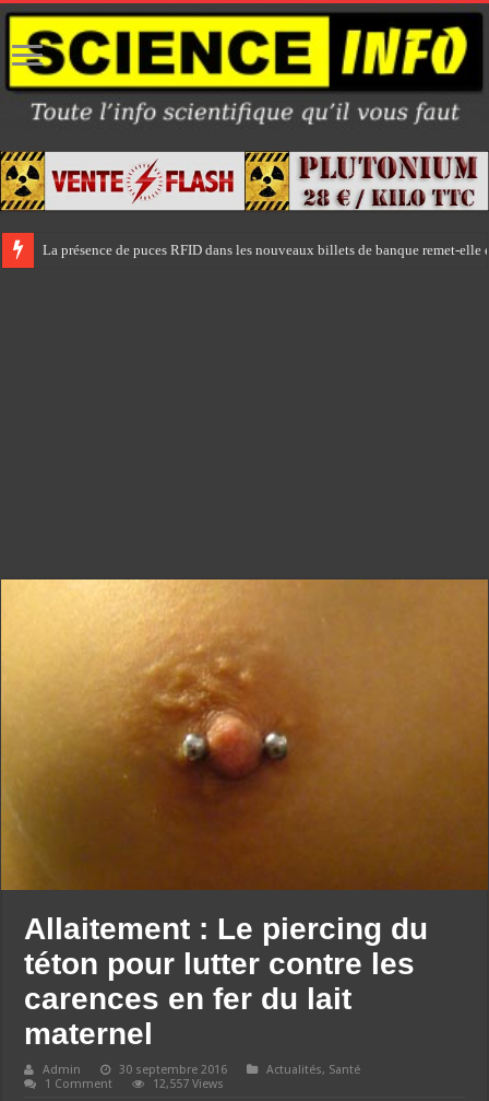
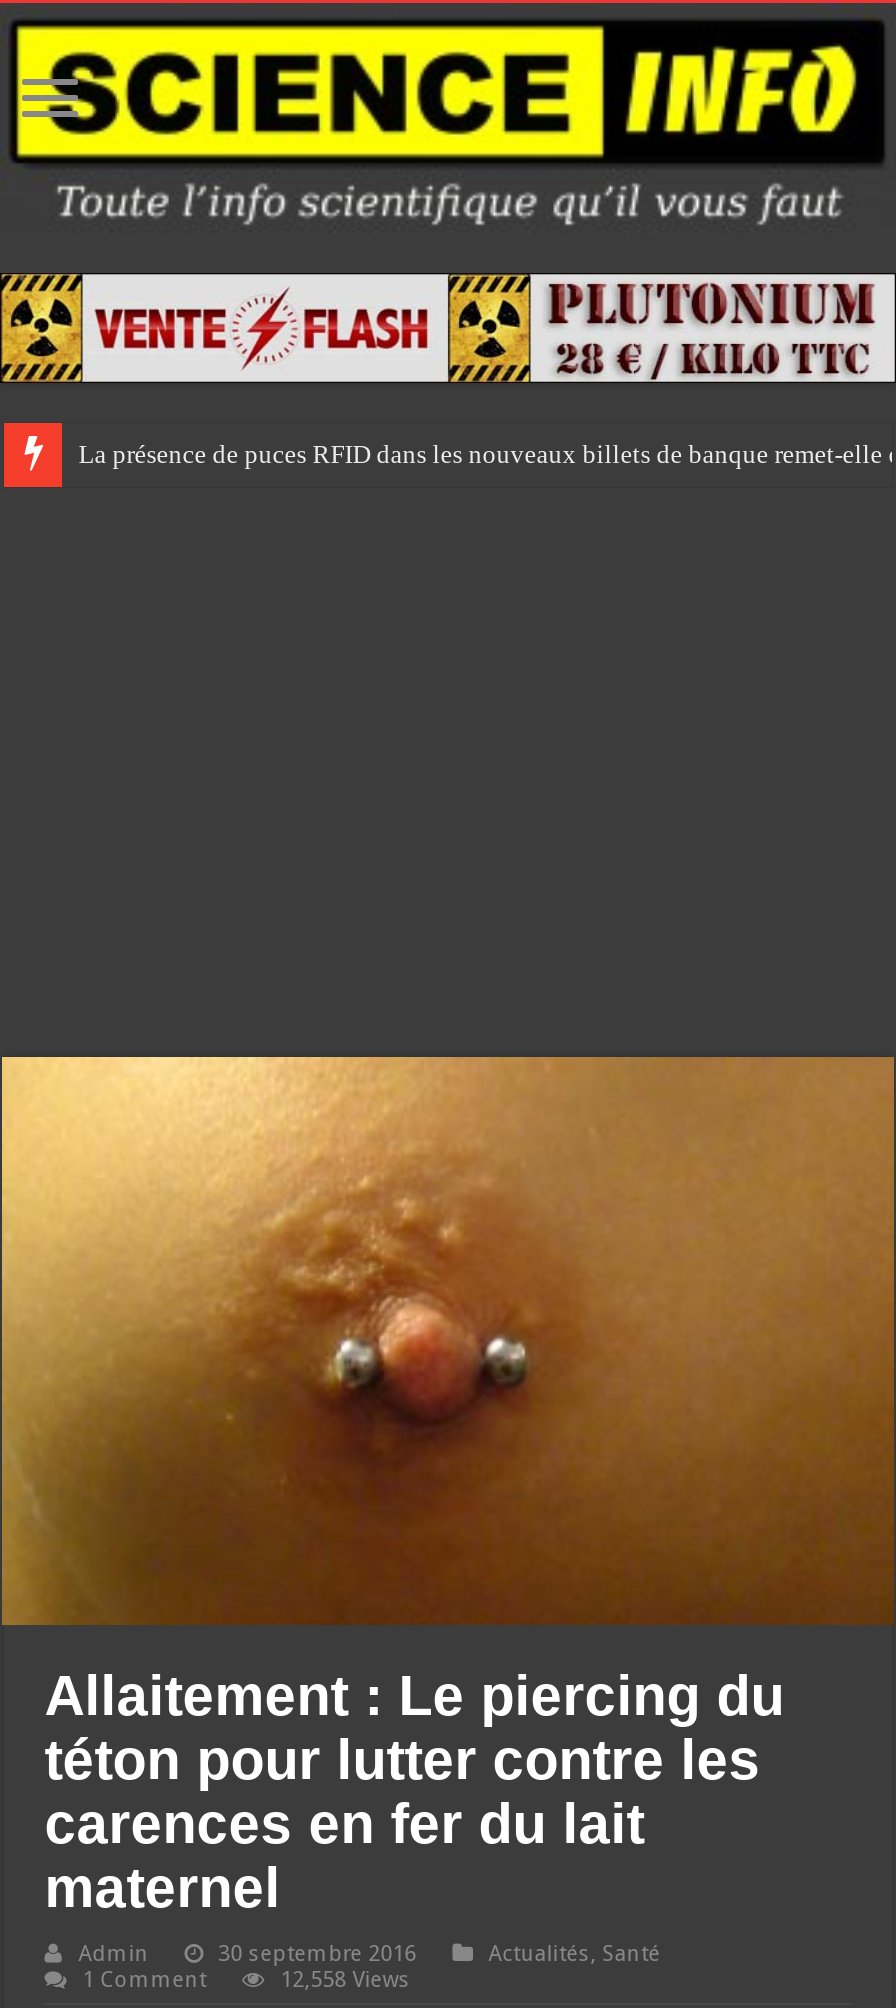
- 12,557 Views
+ 12,558 Views
